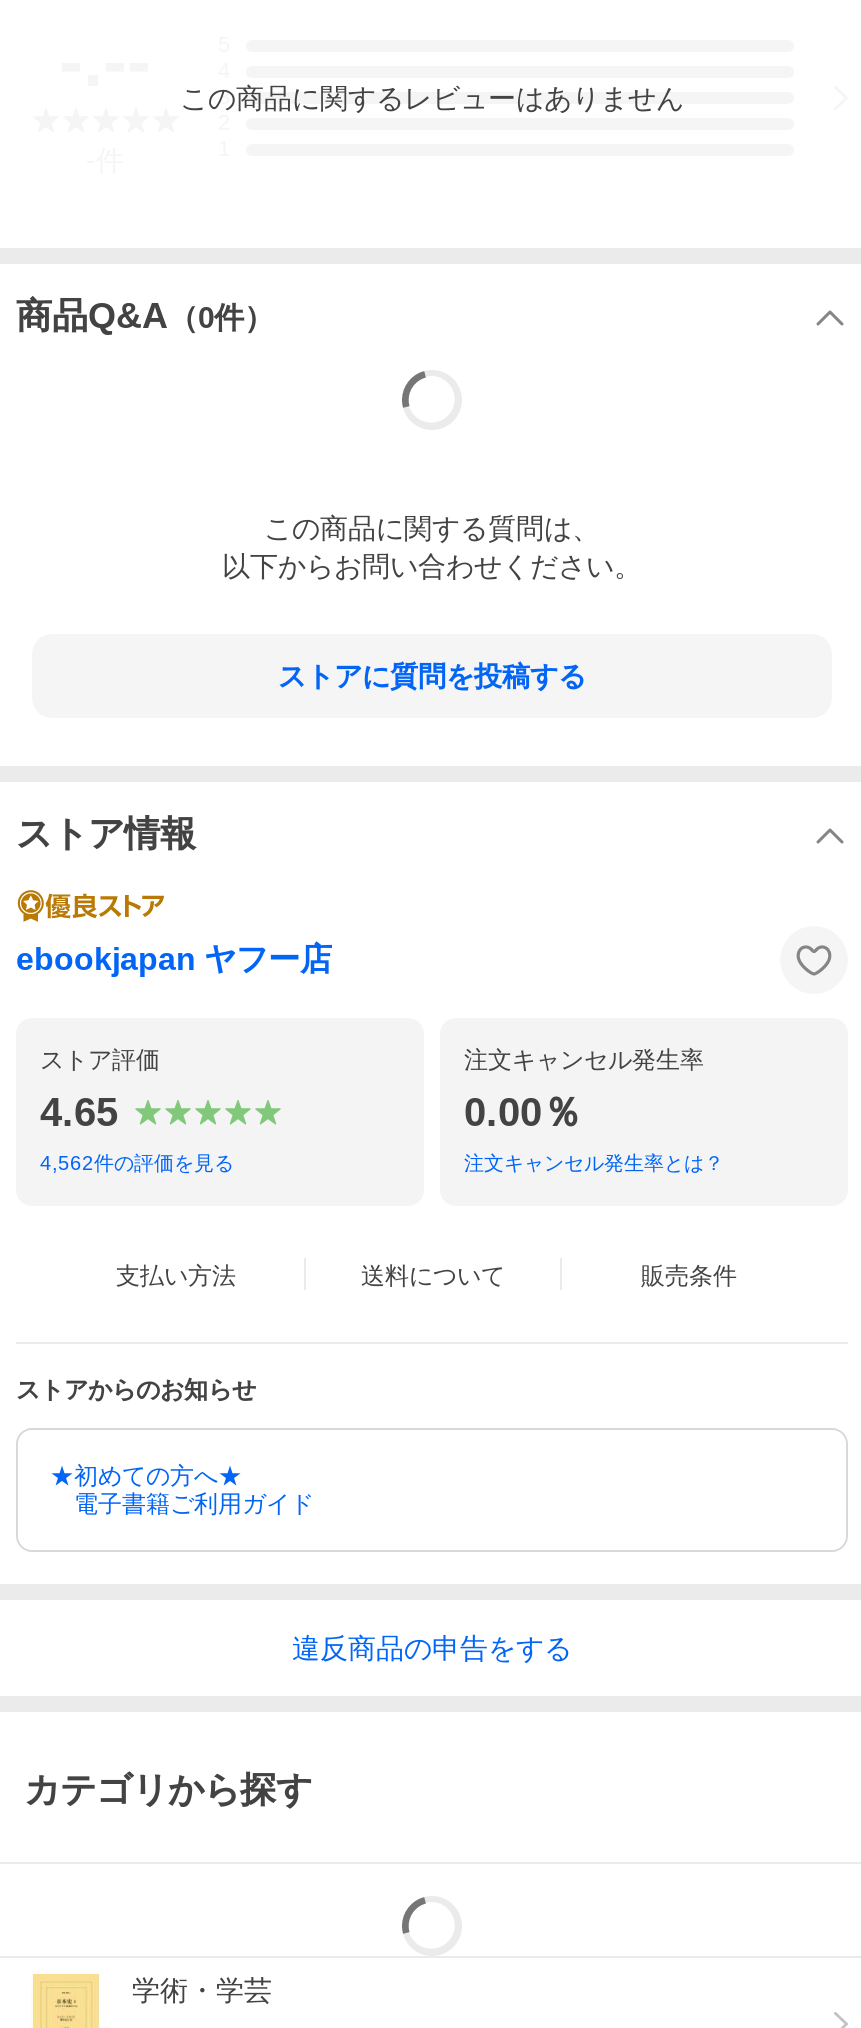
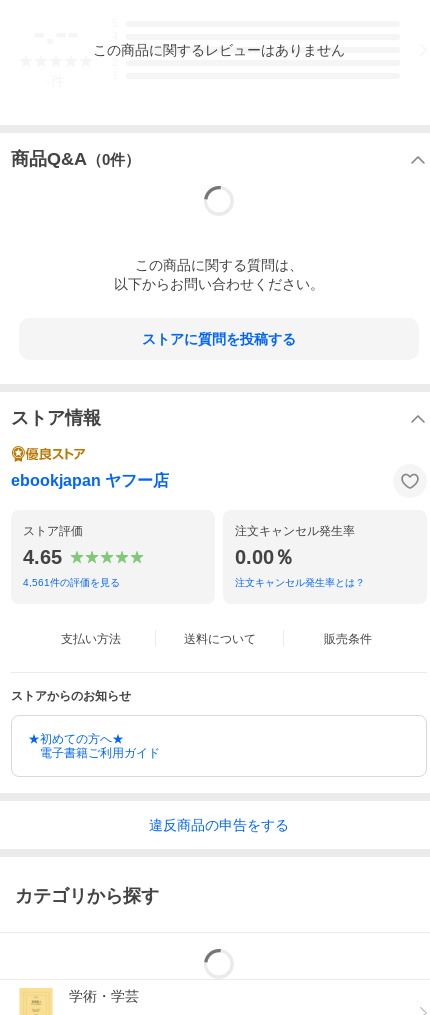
- 4,562件の評価を見る
+ 4,561件の評価を見る
